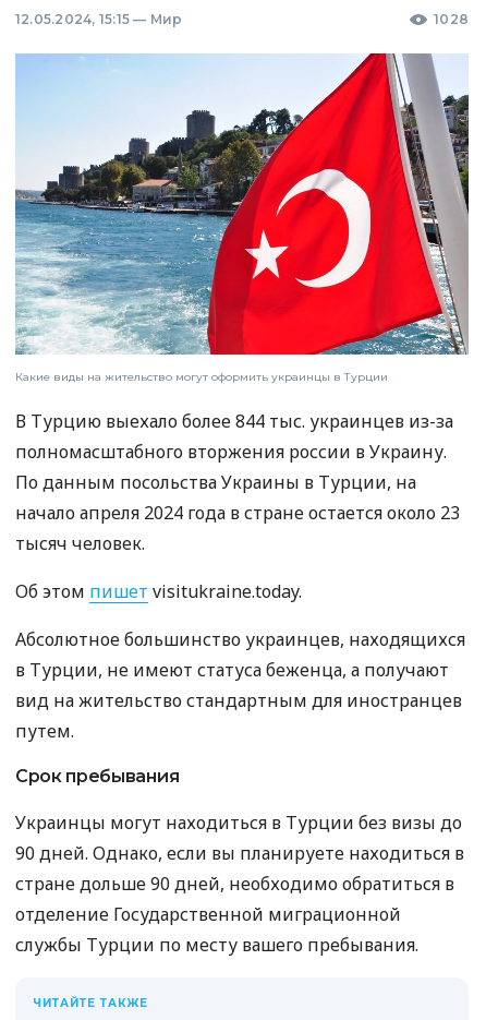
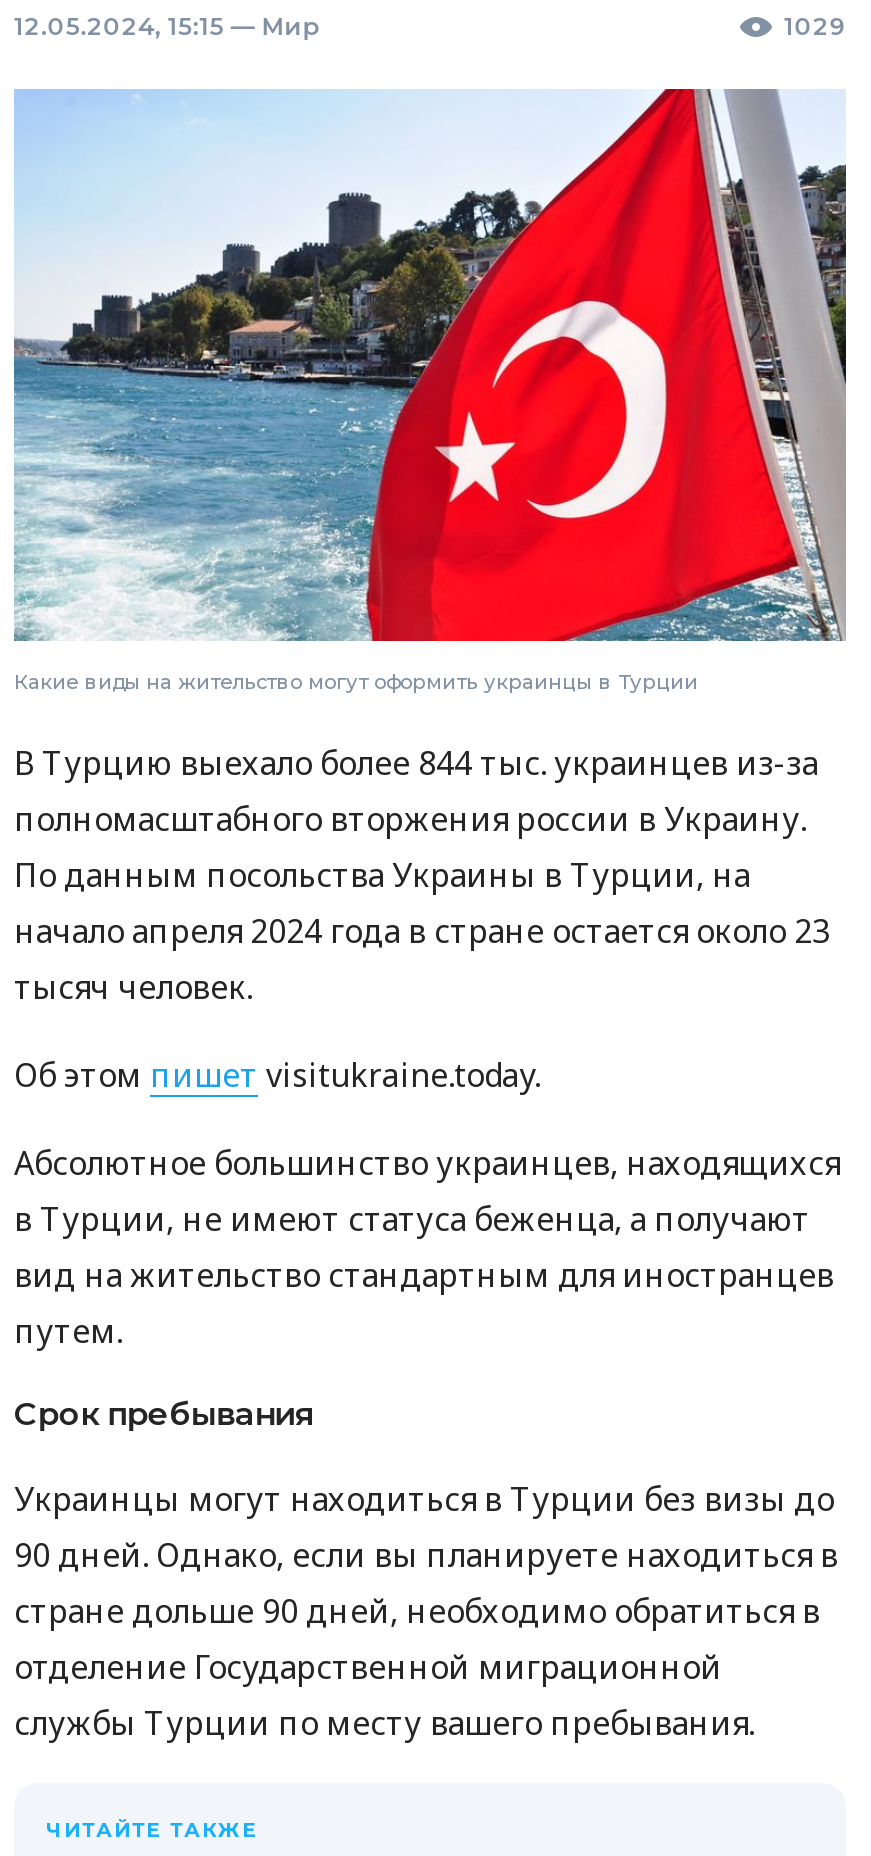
- 1028
+ 1029
